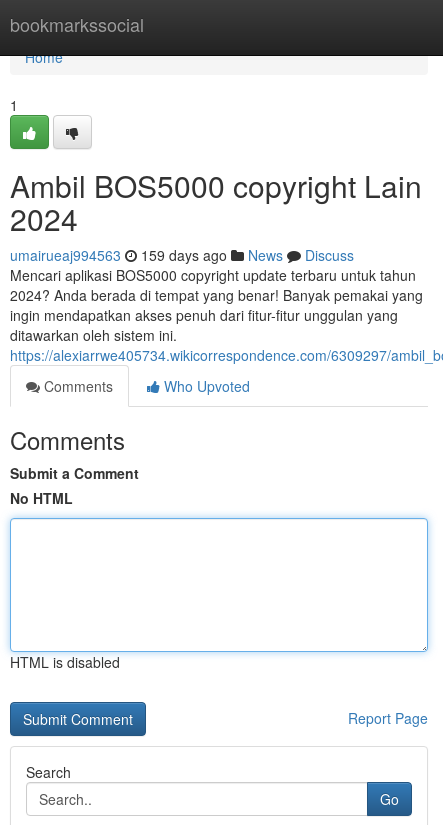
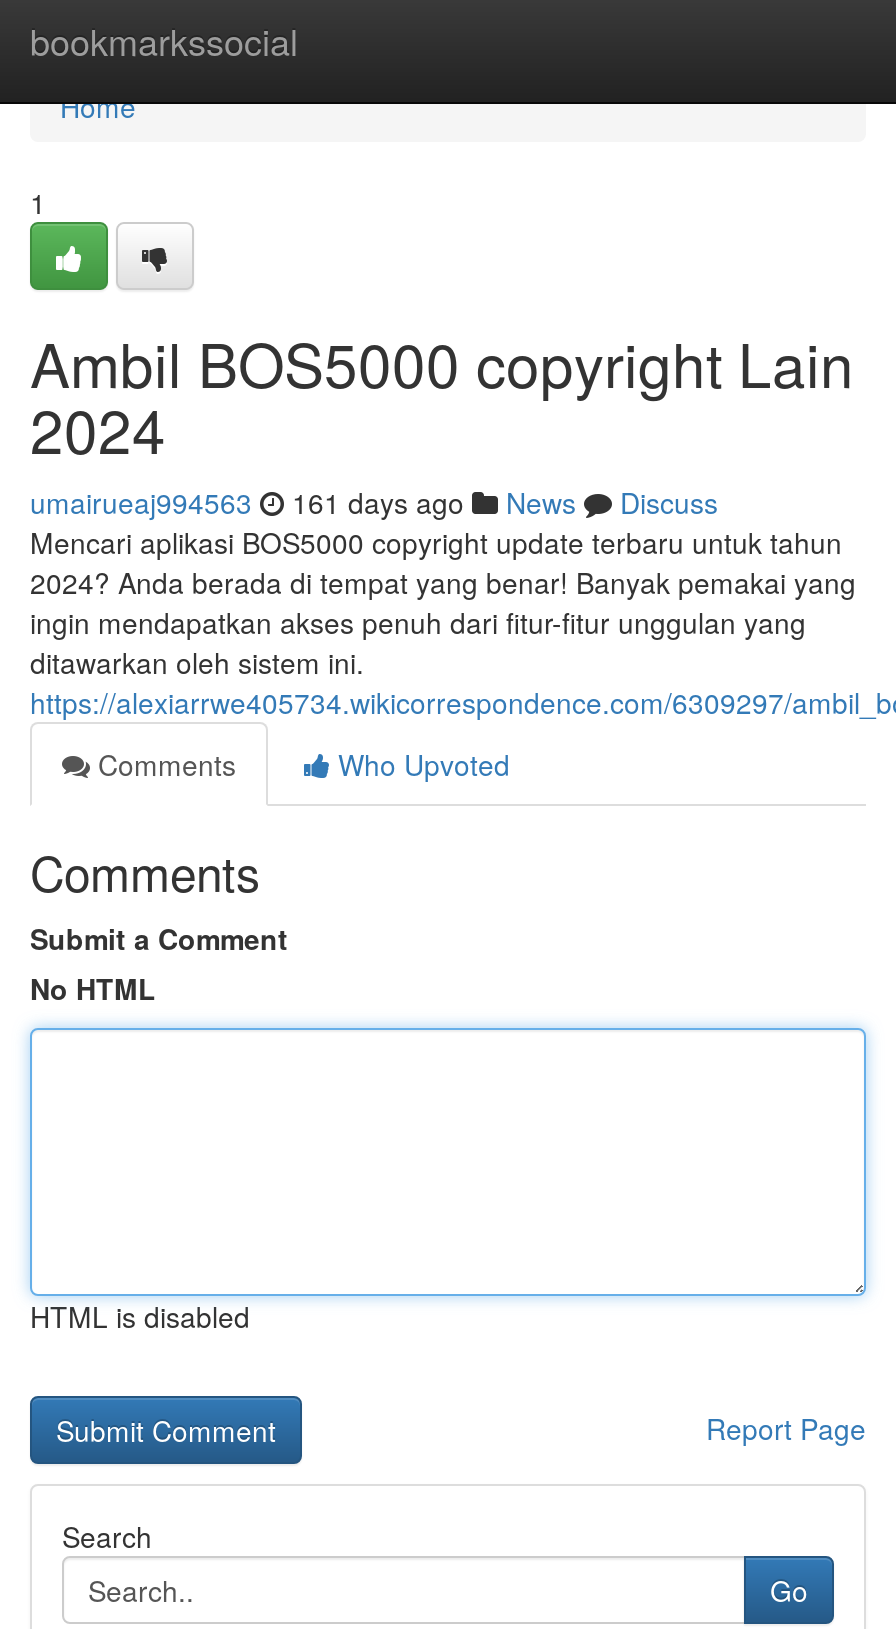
- umairueaj994563 159 days ago News Discuss
+ umairueaj994563 161 days ago News Discuss
